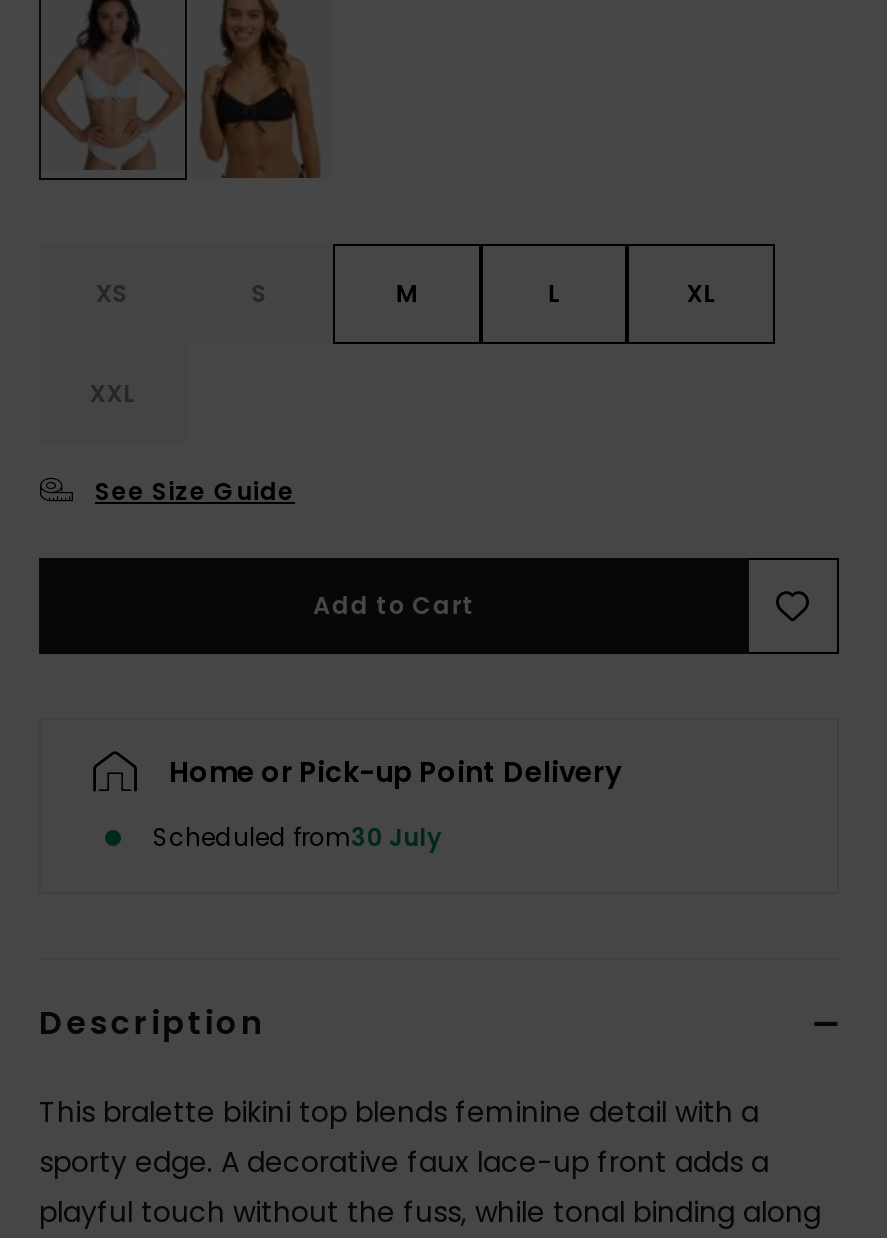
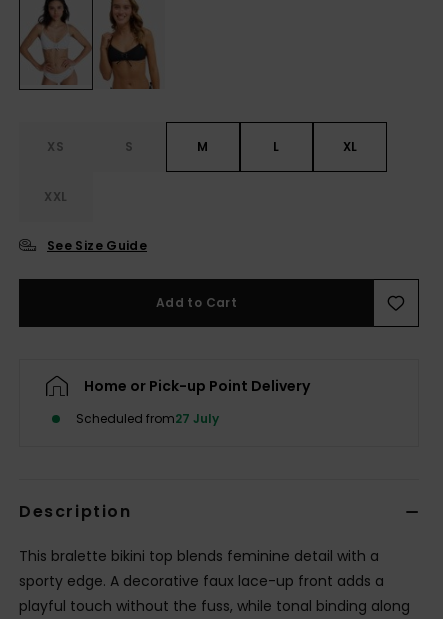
- Scheduled from30 July
+ Scheduled from27 July
